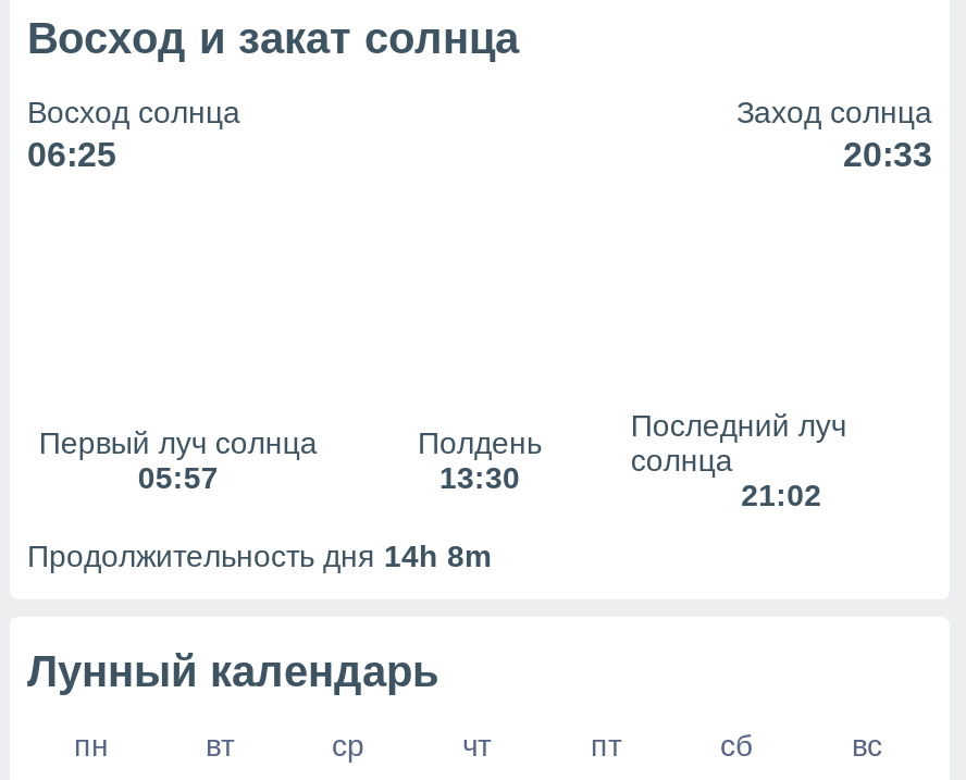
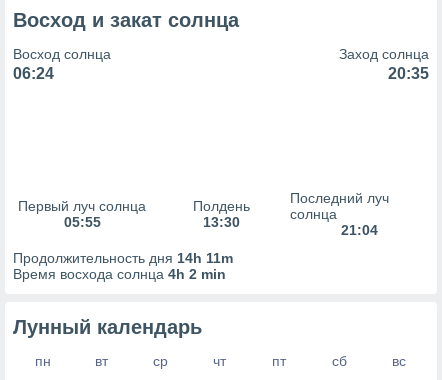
- 06:25
+ 06:24

- 20:33
+ 20:35

- 05:57
+ 05:55

- 21:02
+ 21:04

- Продолжительность дня 14h 8m
+ Продолжительность дня 14h 11m
+ Время восхода солнца 4h 2 min
